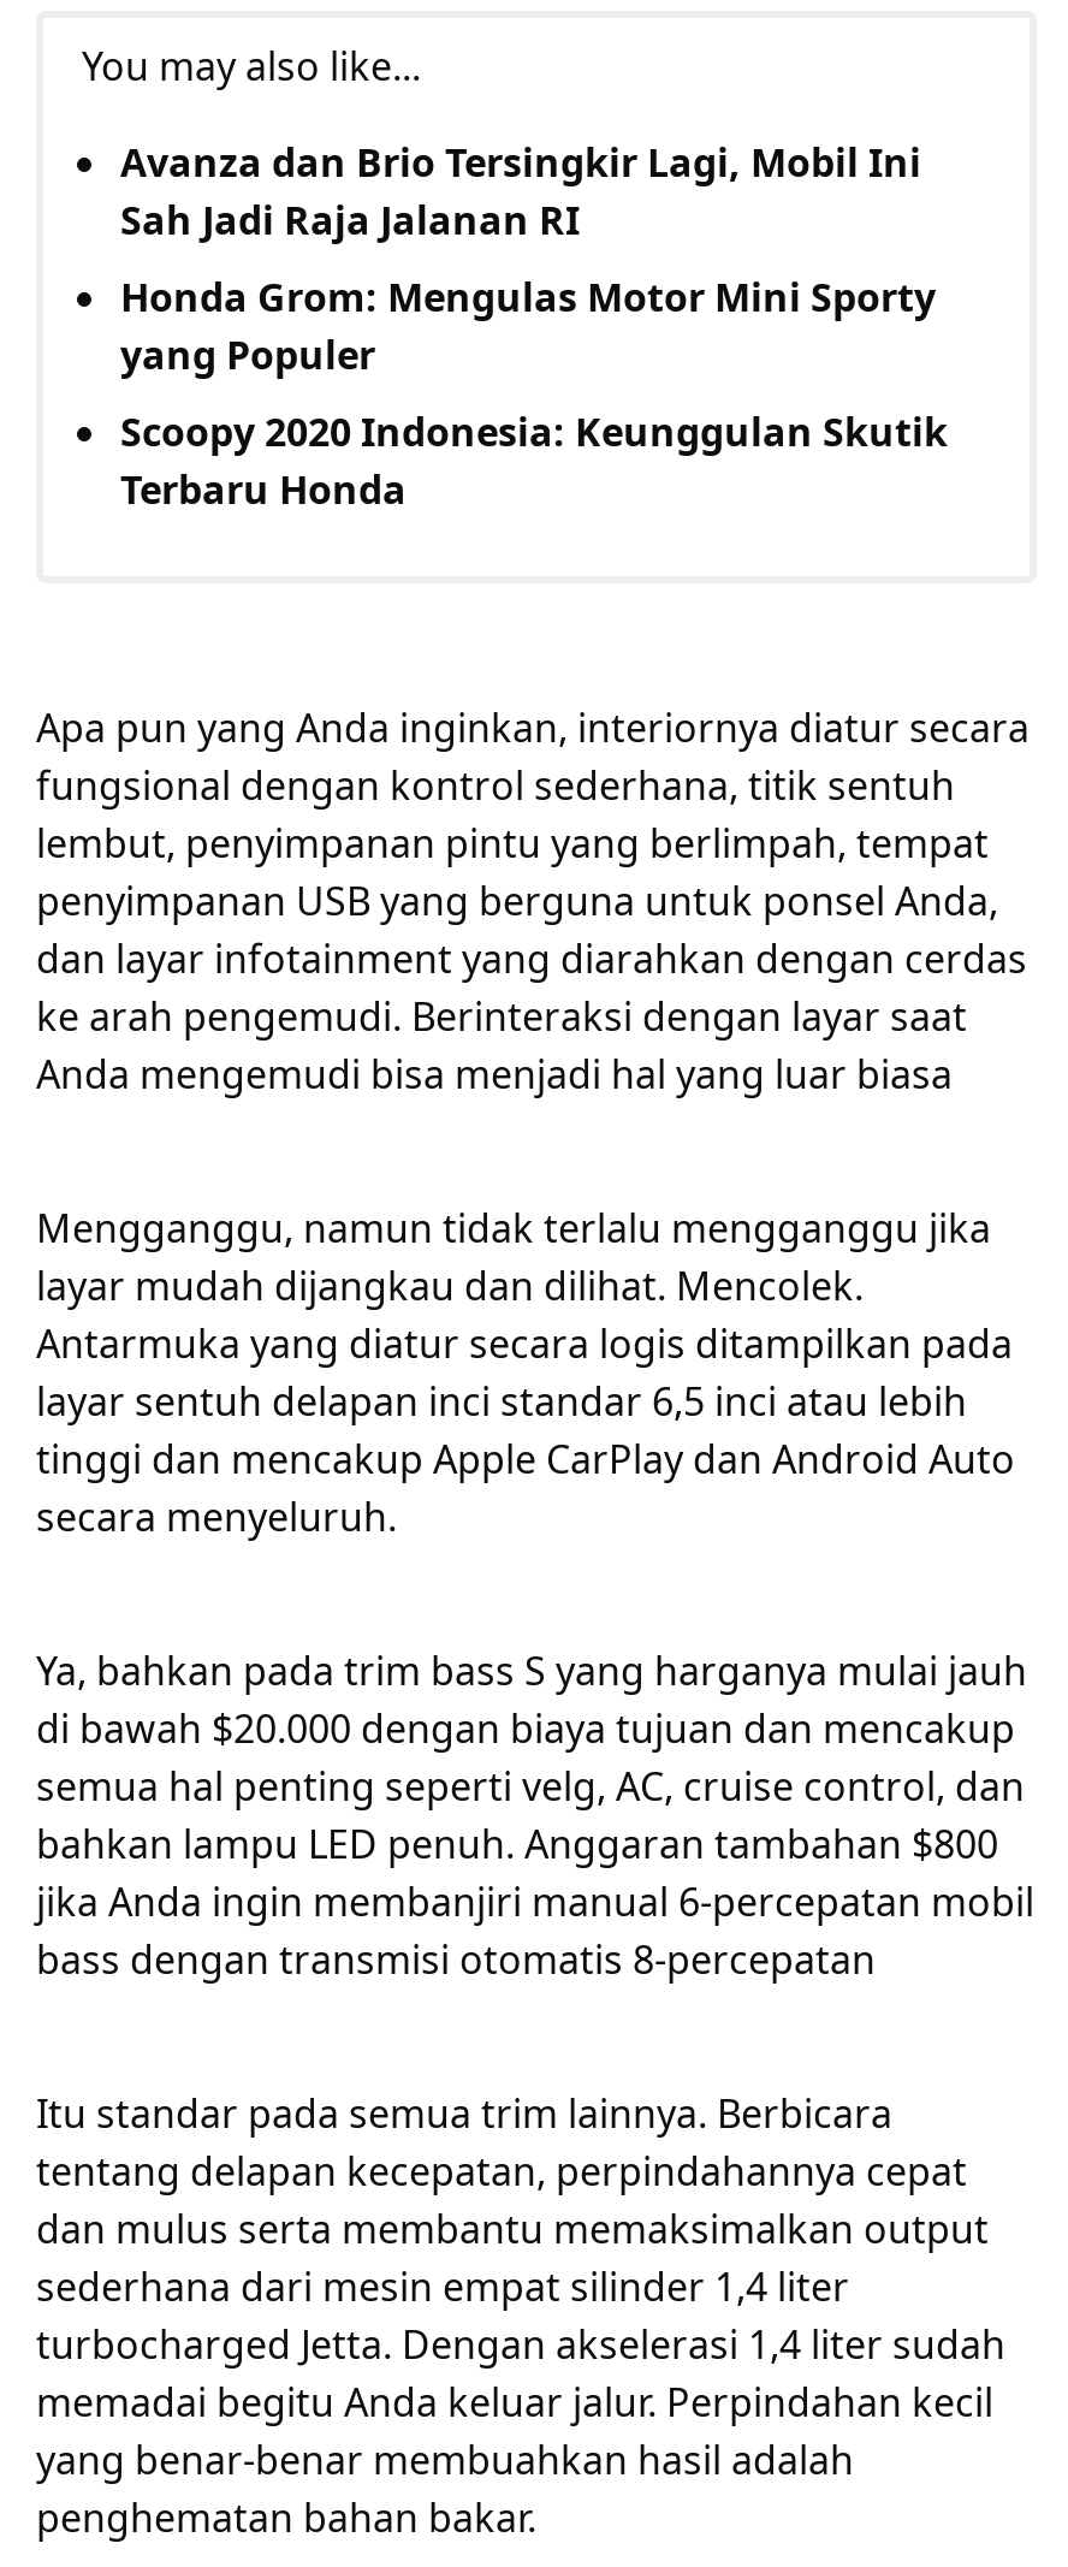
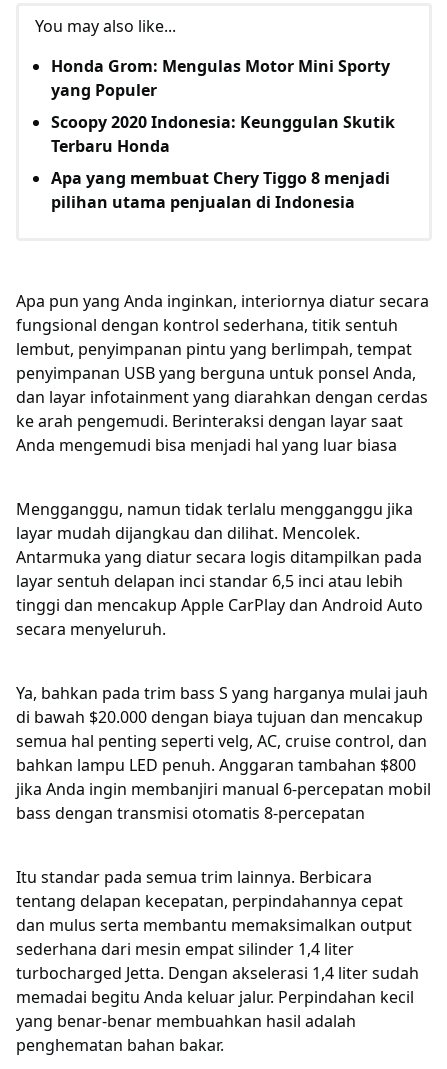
- Avanza dan Brio Tersingkir Lagi, Mobil Ini
- Sah Jadi Raja Jalanan RI

moved up: Honda Grom: Mengulas Motor Mini Sporty | yang Populer | Scoopy 2020 Indonesia: Keunggulan Skutik | Terbaru Honda

+ Apa yang membuat Chery Tiggo 8 menjadi
+ pilihan utama penjualan di Indonesia
